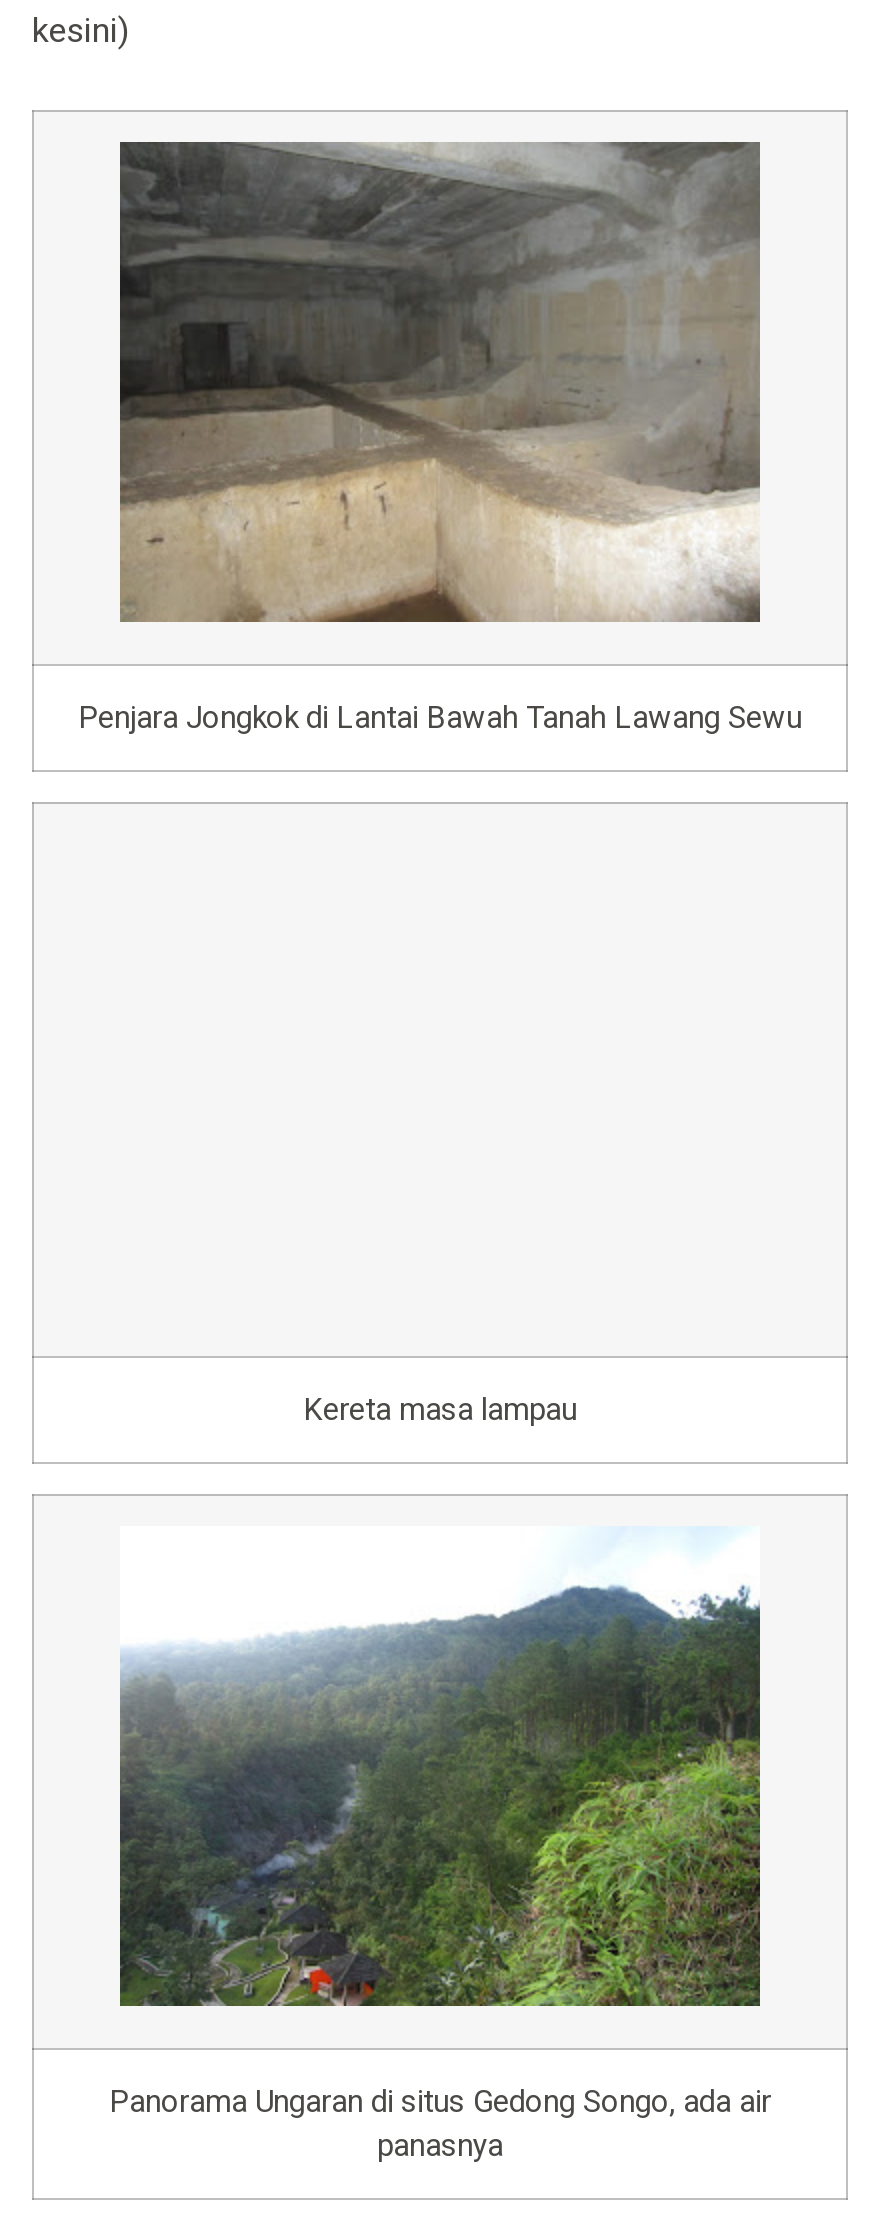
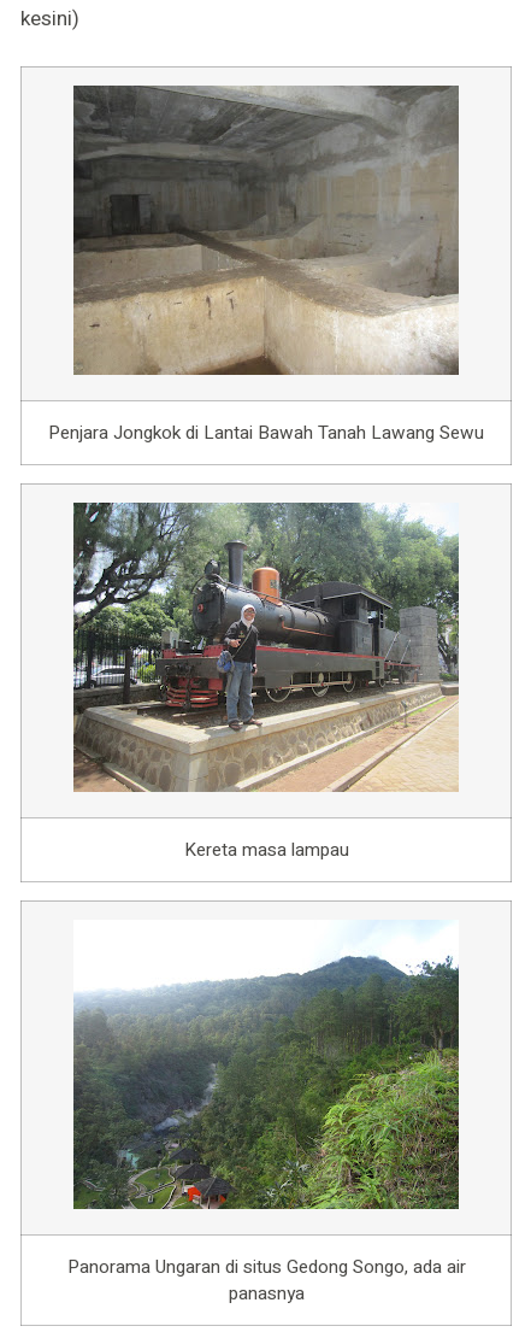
+ [image]
